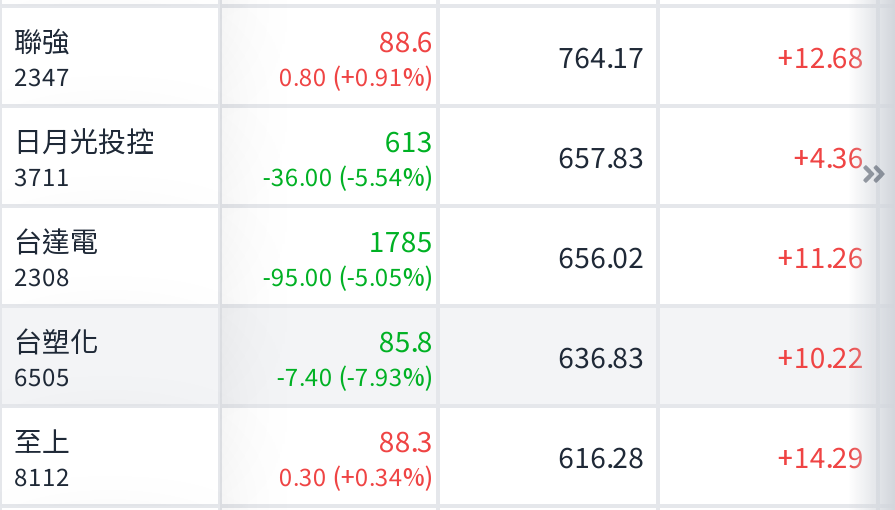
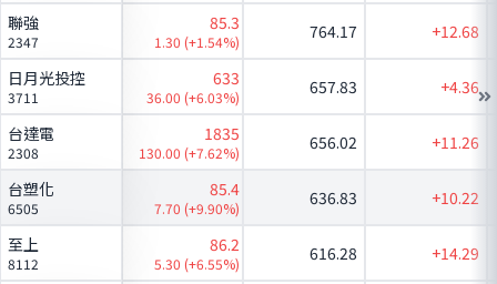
- 88.6
+ 85.3

- 0.80 (+0.91%)
+ 1.30 (+1.54%)

- 613
+ 633

- -36.00 (-5.54%)
+ 36.00 (+6.03%)

- 1785
+ 1835

- -95.00 (-5.05%)
+ 130.00 (+7.62%)

- 85.8
+ 85.4

- -7.40 (-7.93%)
+ 7.70 (+9.90%)

- 88.3
+ 86.2

- 0.30 (+0.34%)
+ 5.30 (+6.55%)
